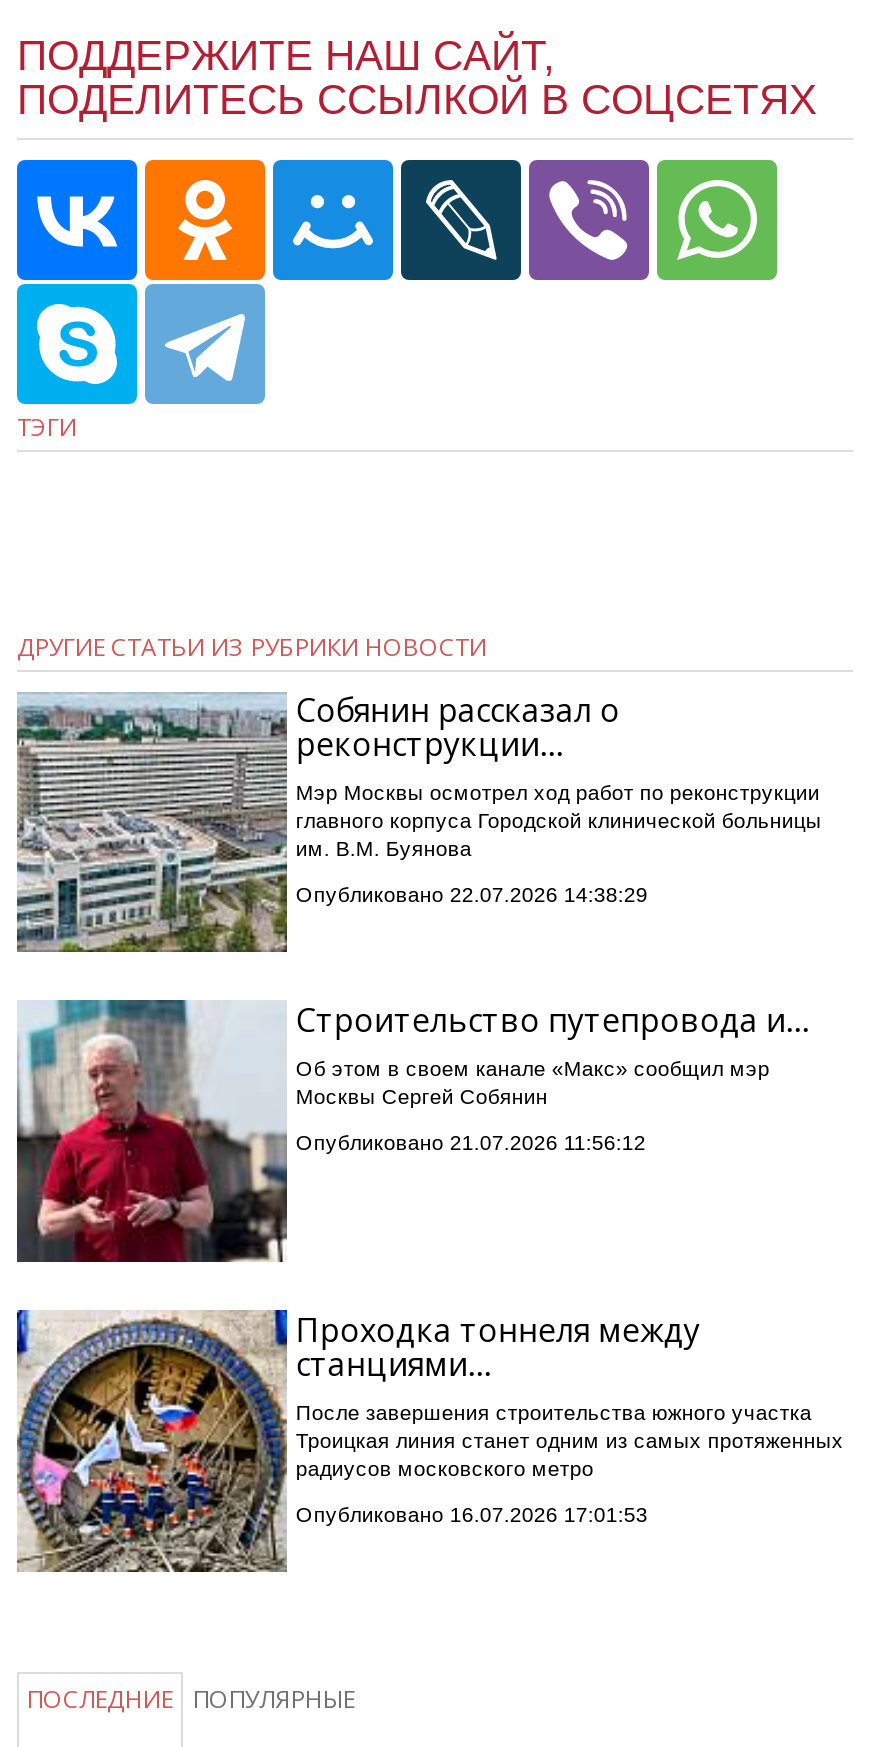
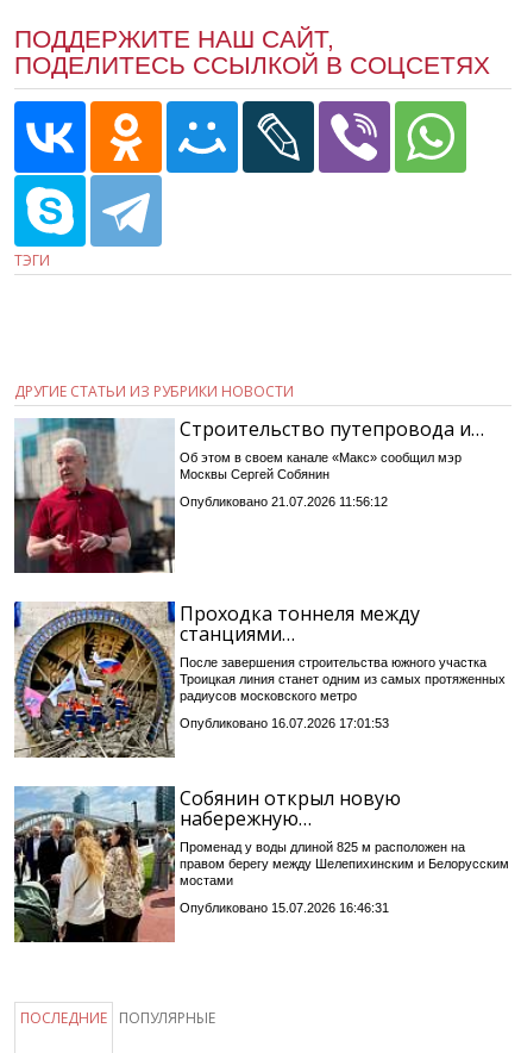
- [image]
- Собянин рассказал о
- реконструкции…
- Мэр Москвы осмотрел ход работ по реконструкции
- главного корпуса Городской клинической больницы
- им. В.М. Буянова
- Опубликовано 22.07.2026 14:38:29

moved up: [image] | Строительство путепровода и… | Об этом в своем канале «Макс» сообщил мэр | ... | радиусов московского метро | Опубликовано 16.07.2026 17:01:53

+ [image]
+ Собянин открыл новую
+ набережную…
+ Променад у воды длиной 825 м расположен на
+ правом берегу между Шелепихинским и Белорусским
+ мостами
+ Опубликовано 15.07.2026 16:46:31
